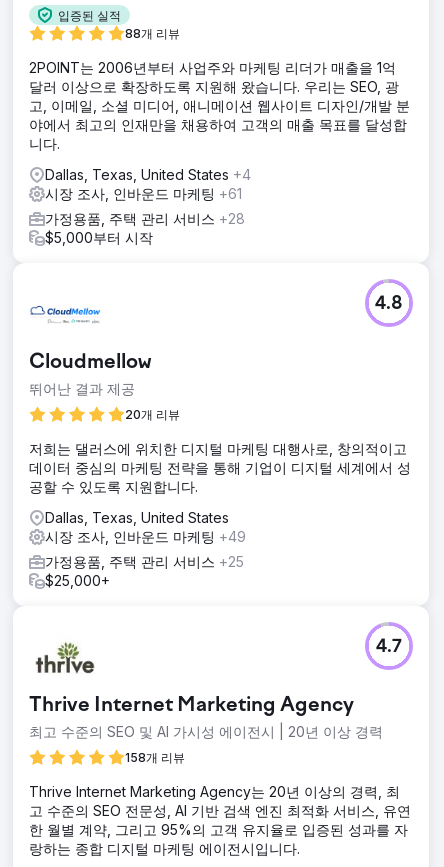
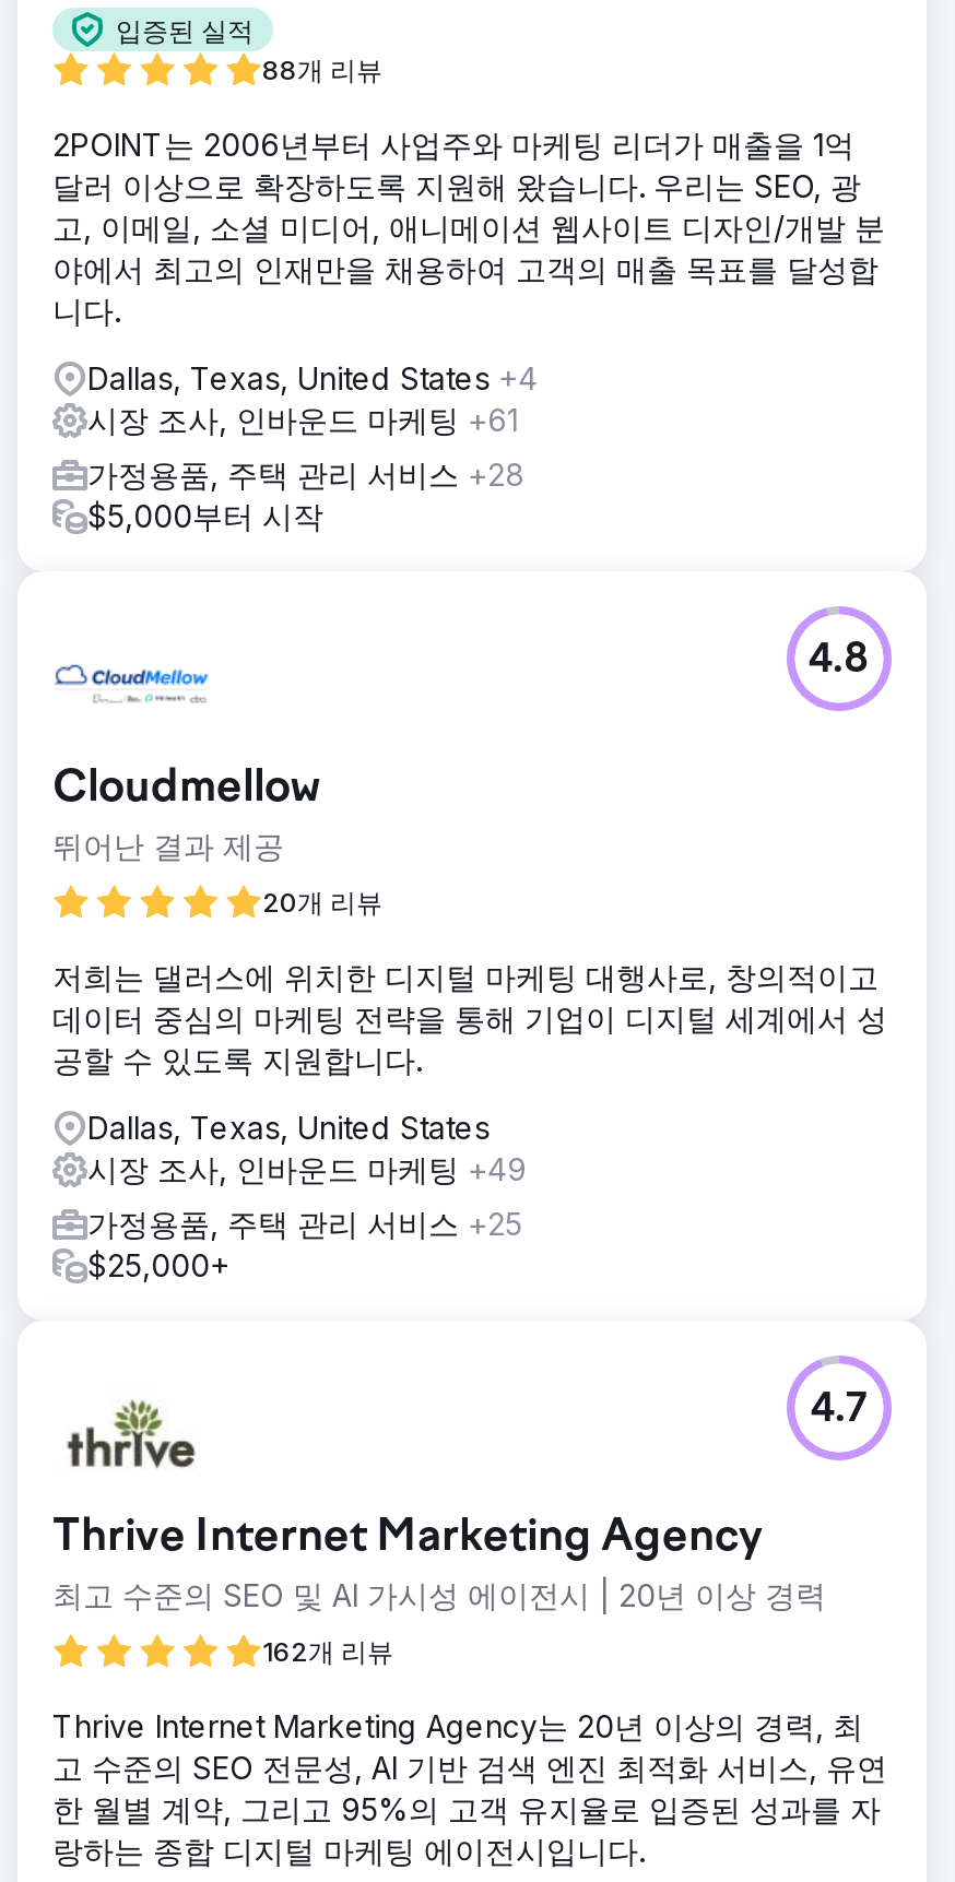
- 158개 리뷰
+ 162개 리뷰
